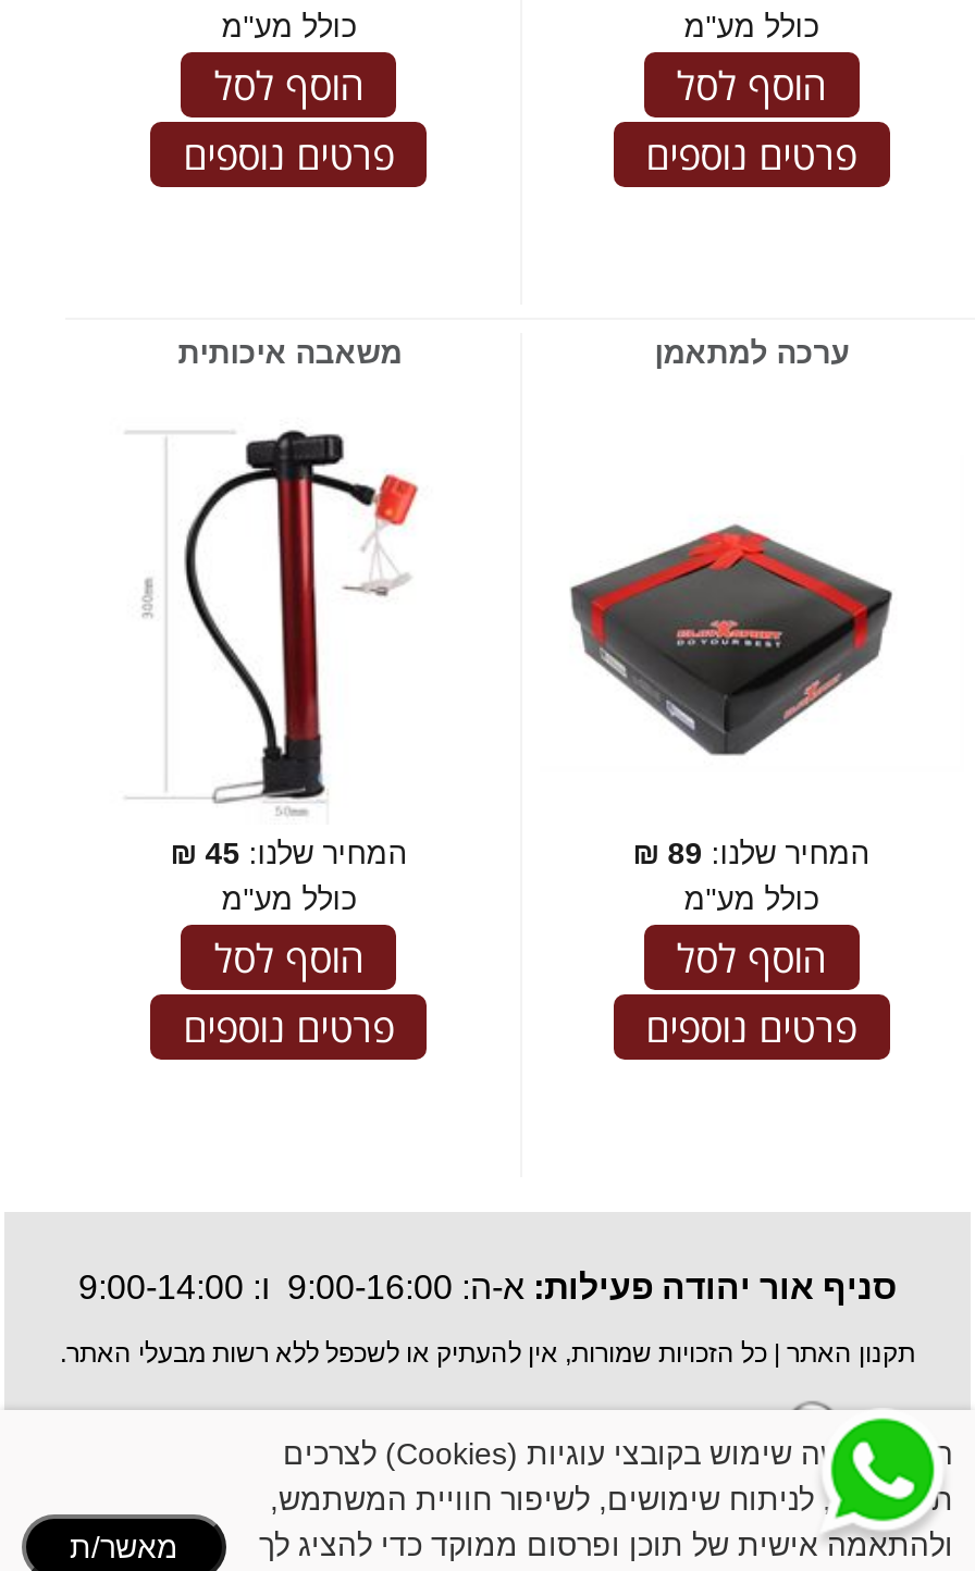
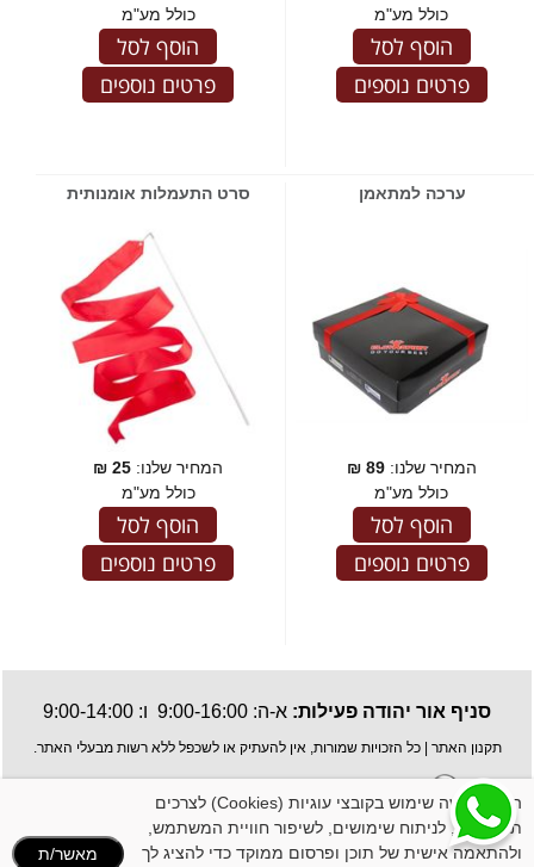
- משאבה איכותית
+ סרט התעמלות אומנותית

- [image]
- המחיר שלנו: 45 ₪
+ [image]
+ המחיר שלנו: 25 ₪
